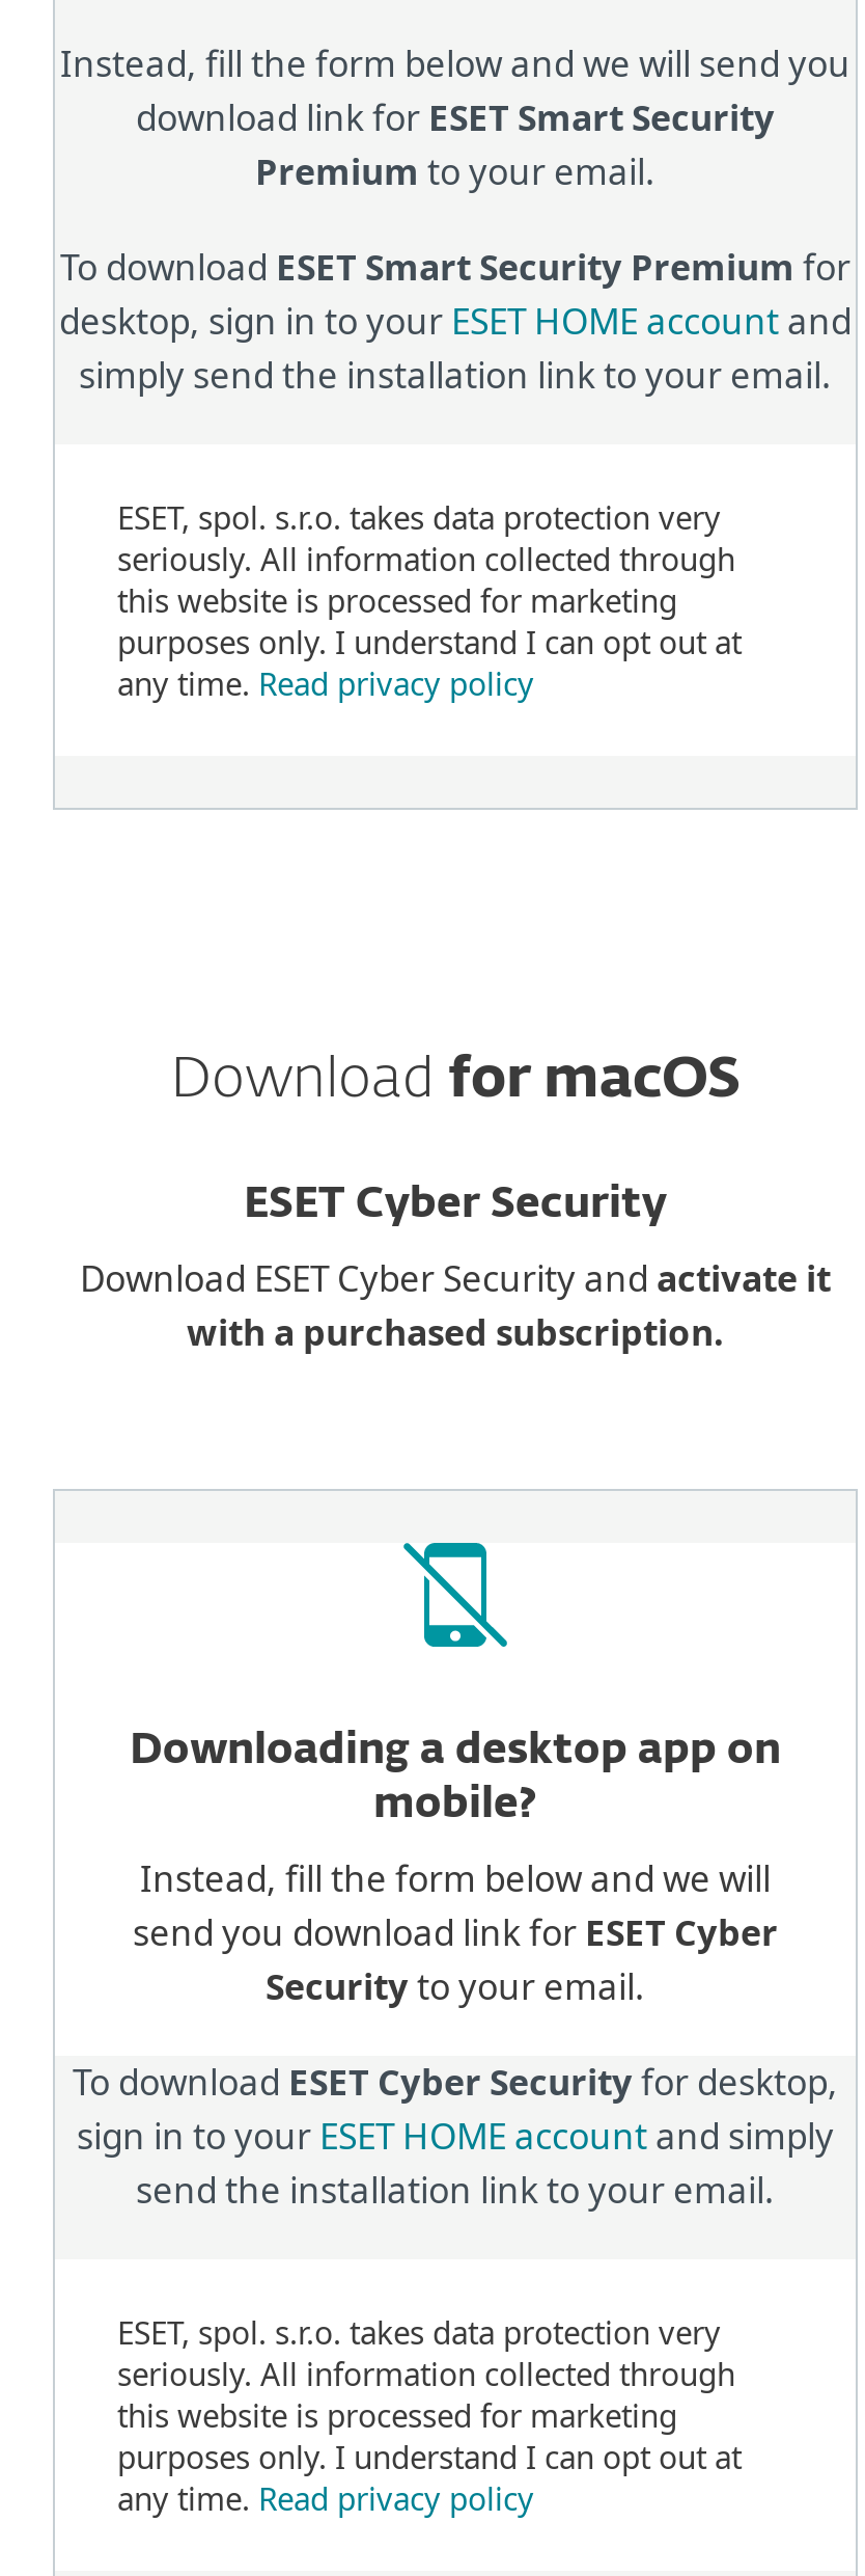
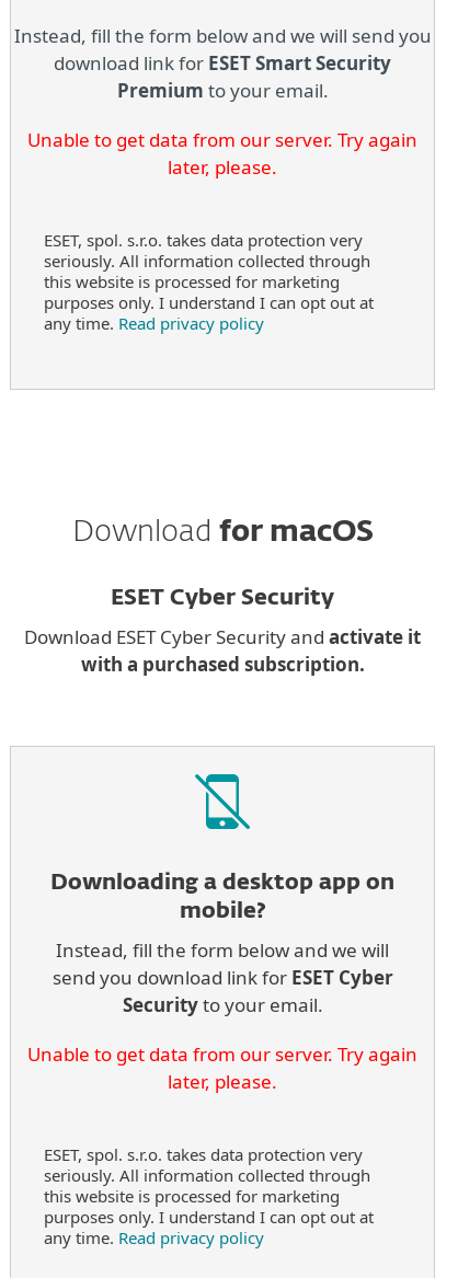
- To download ESET Smart Security Premium for
- desktop, sign in to your ESET HOME account and
- simply send the installation link to your email.
+ Unable to get data from our server. Try again
+ later, please.

- To download ESET Cyber Security for desktop,
- sign in to your ESET HOME account and simply
- send the installation link to your email.
+ Unable to get data from our server. Try again
+ later, please.
